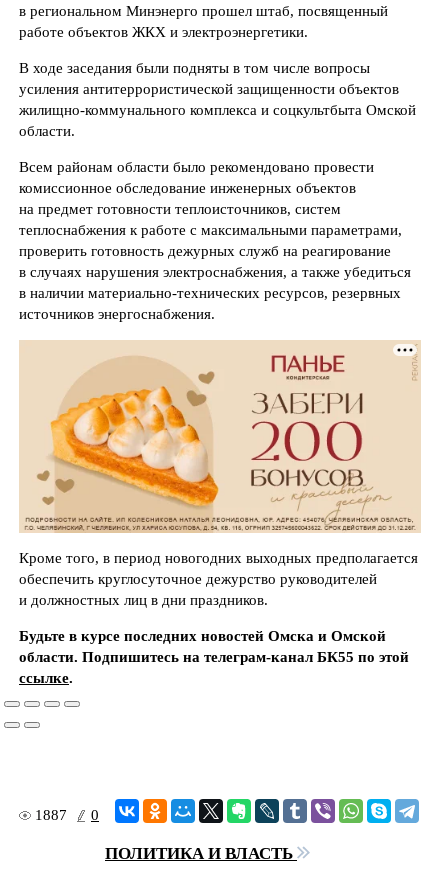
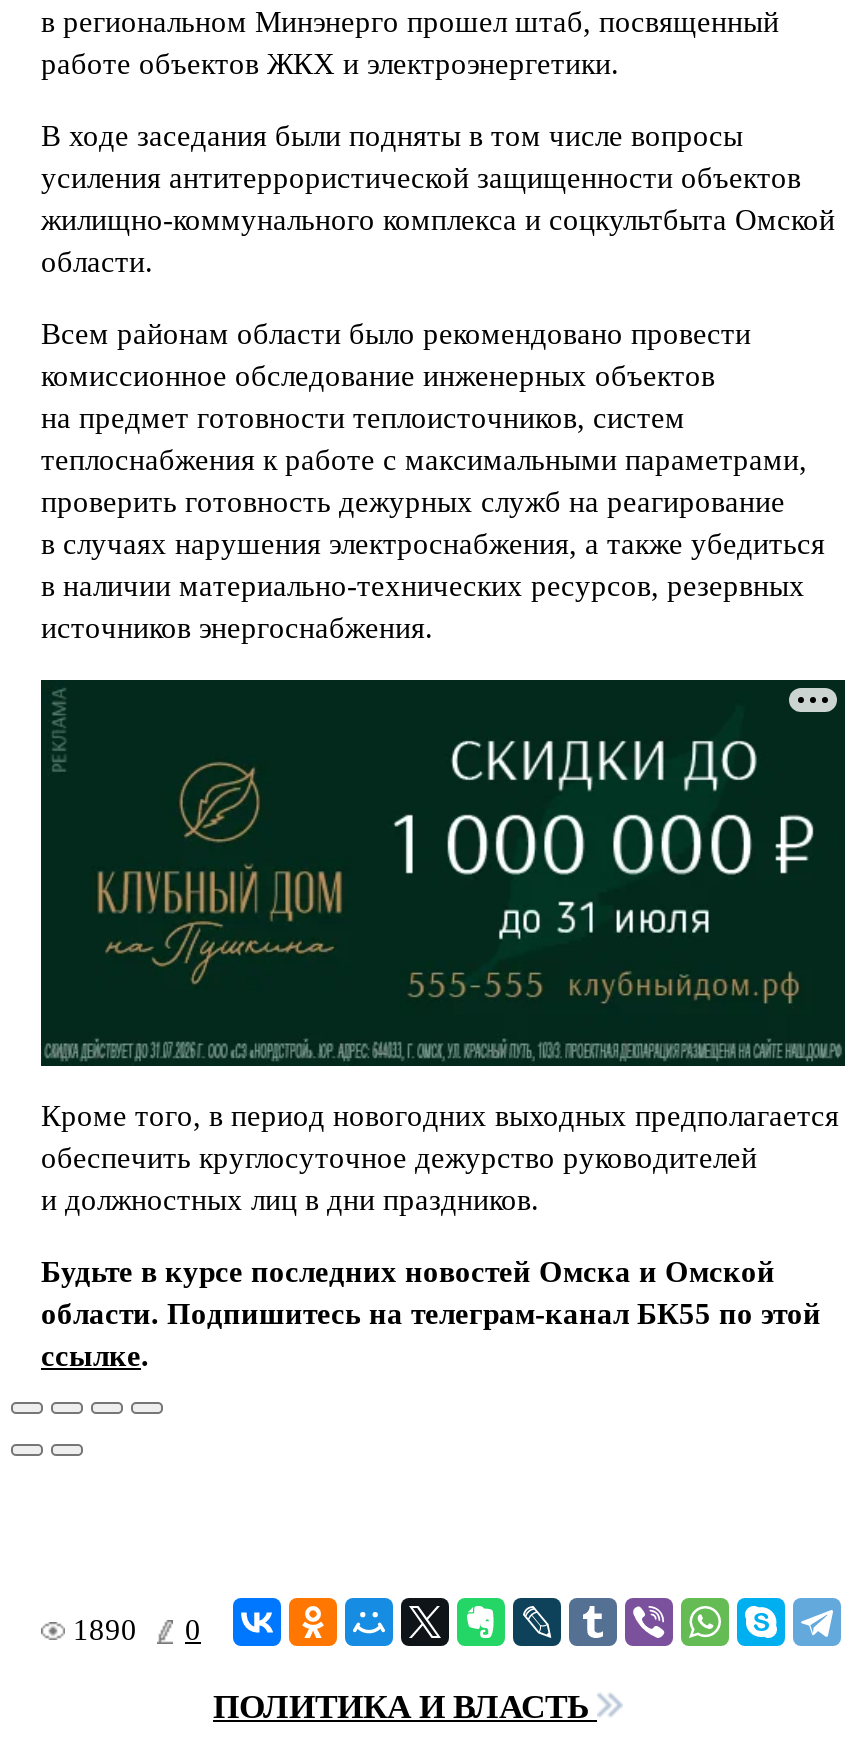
- [image]
+ [image]

- 1887 0
+ 1890 0
